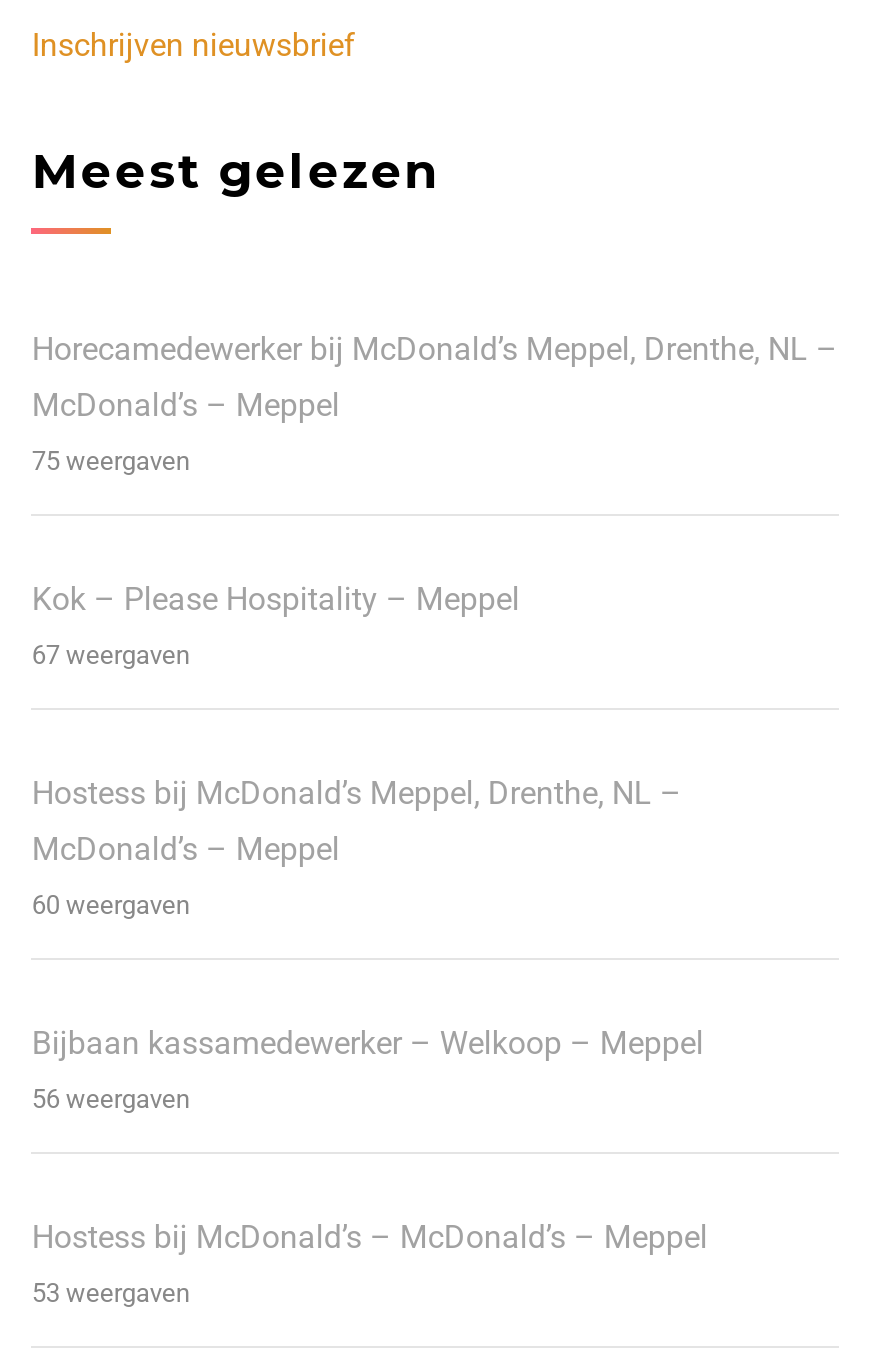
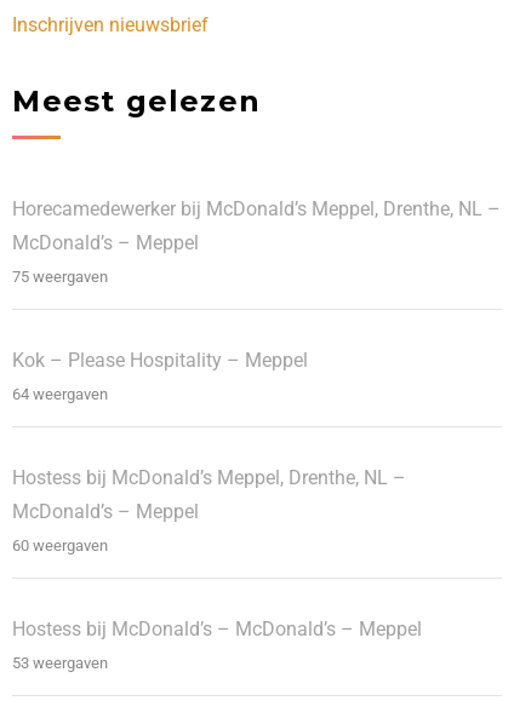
- 67 weergaven
+ 64 weergaven

- Bijbaan kassamedewerker – Welkoop – Meppel
- 56 weergaven
